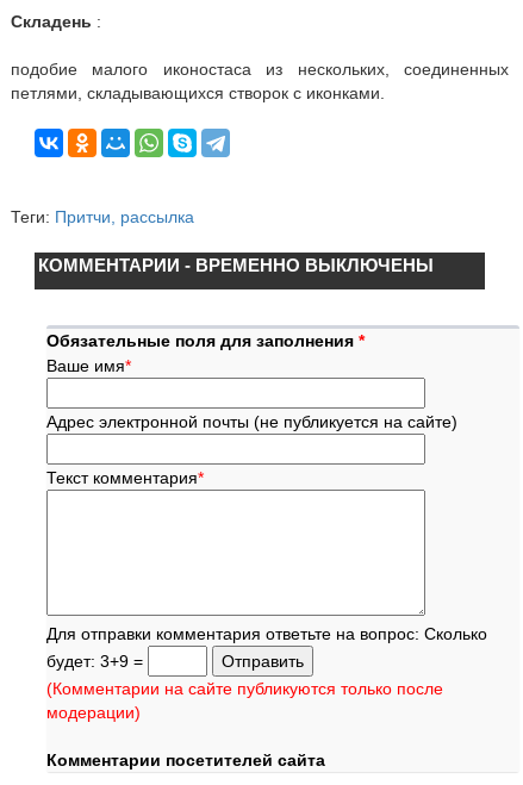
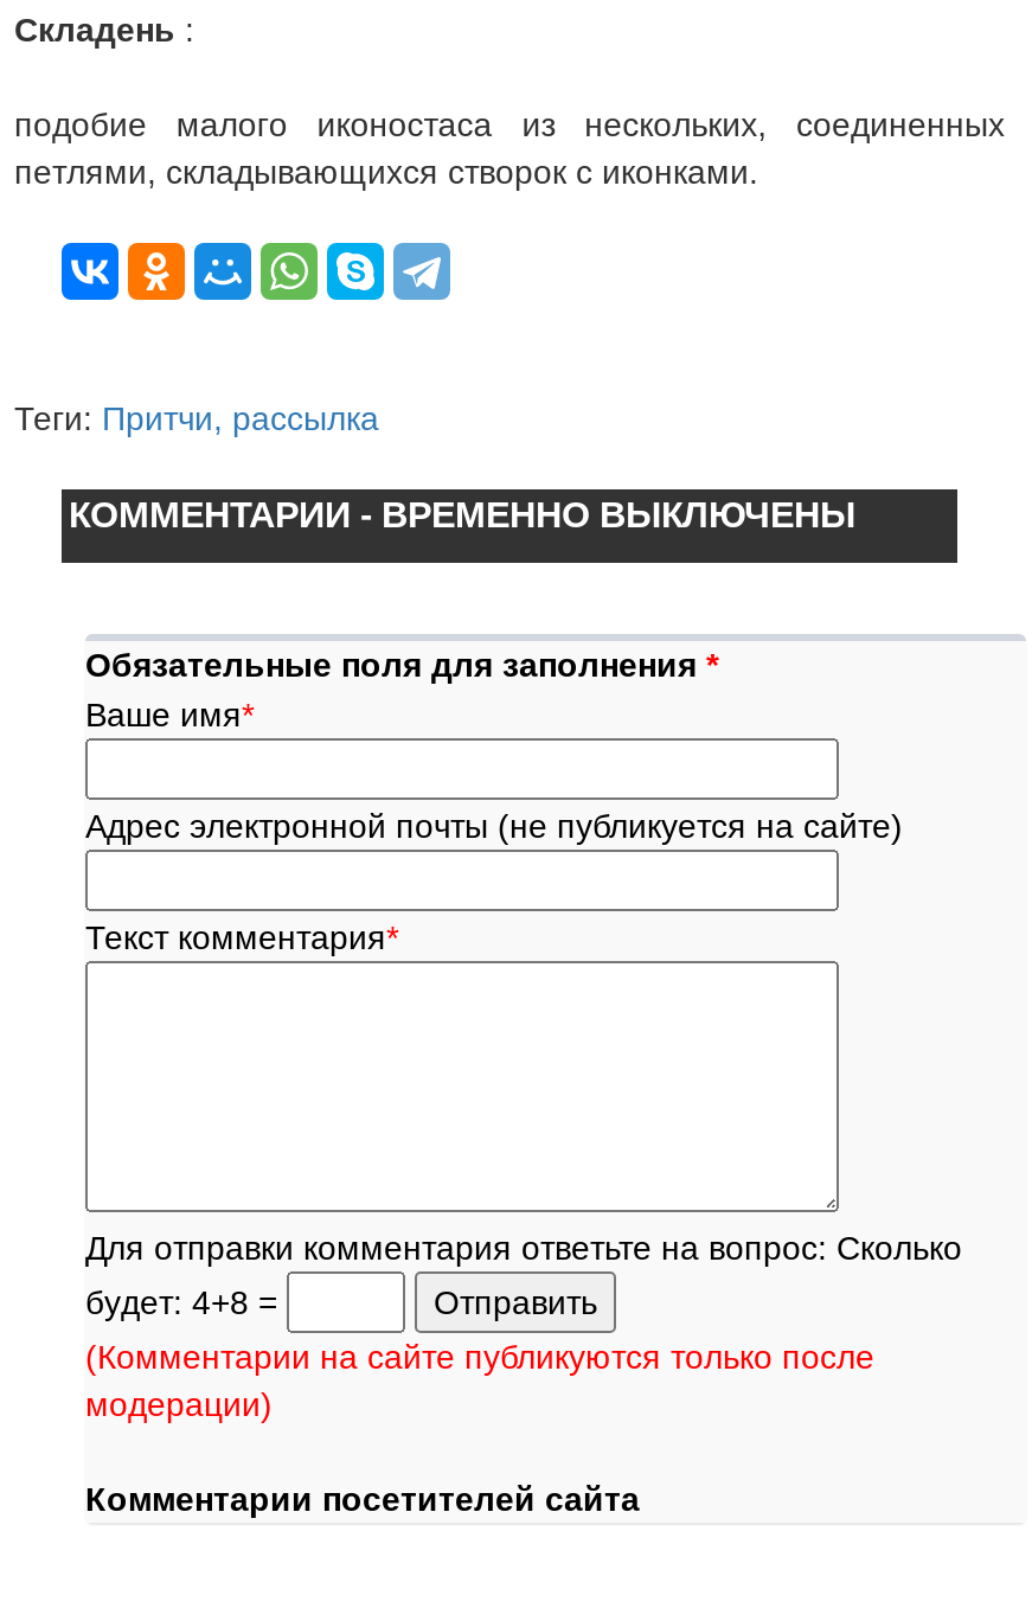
- будет: 3+9 =
+ будет: 4+8 =
